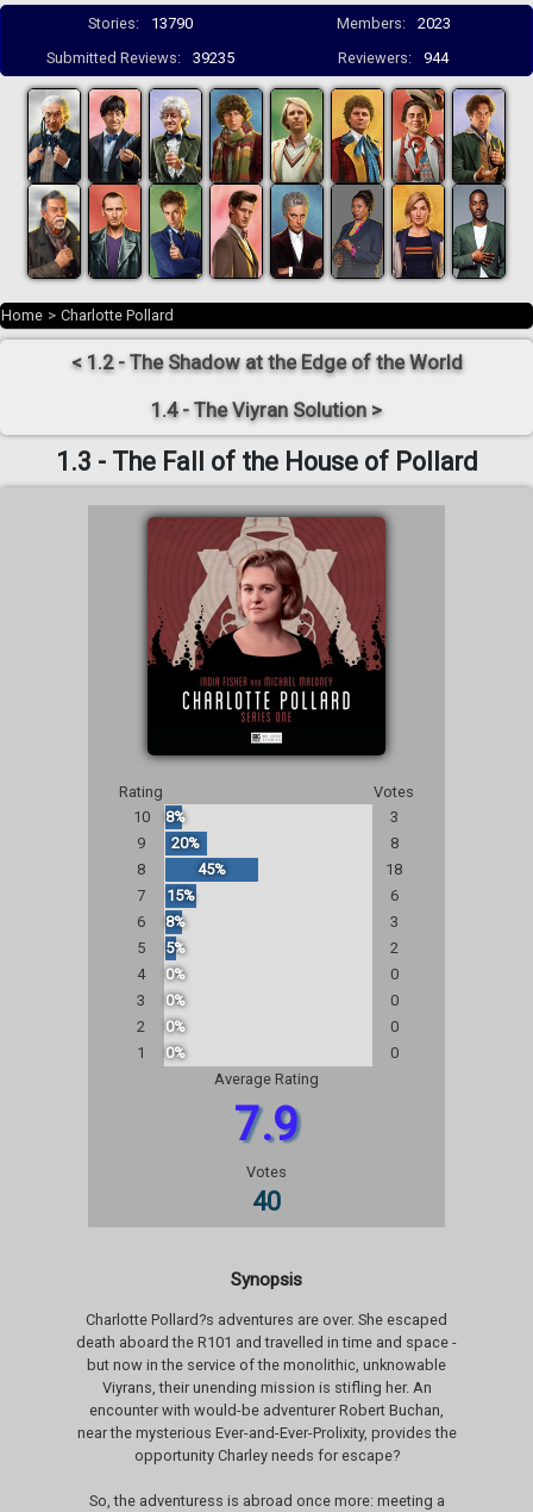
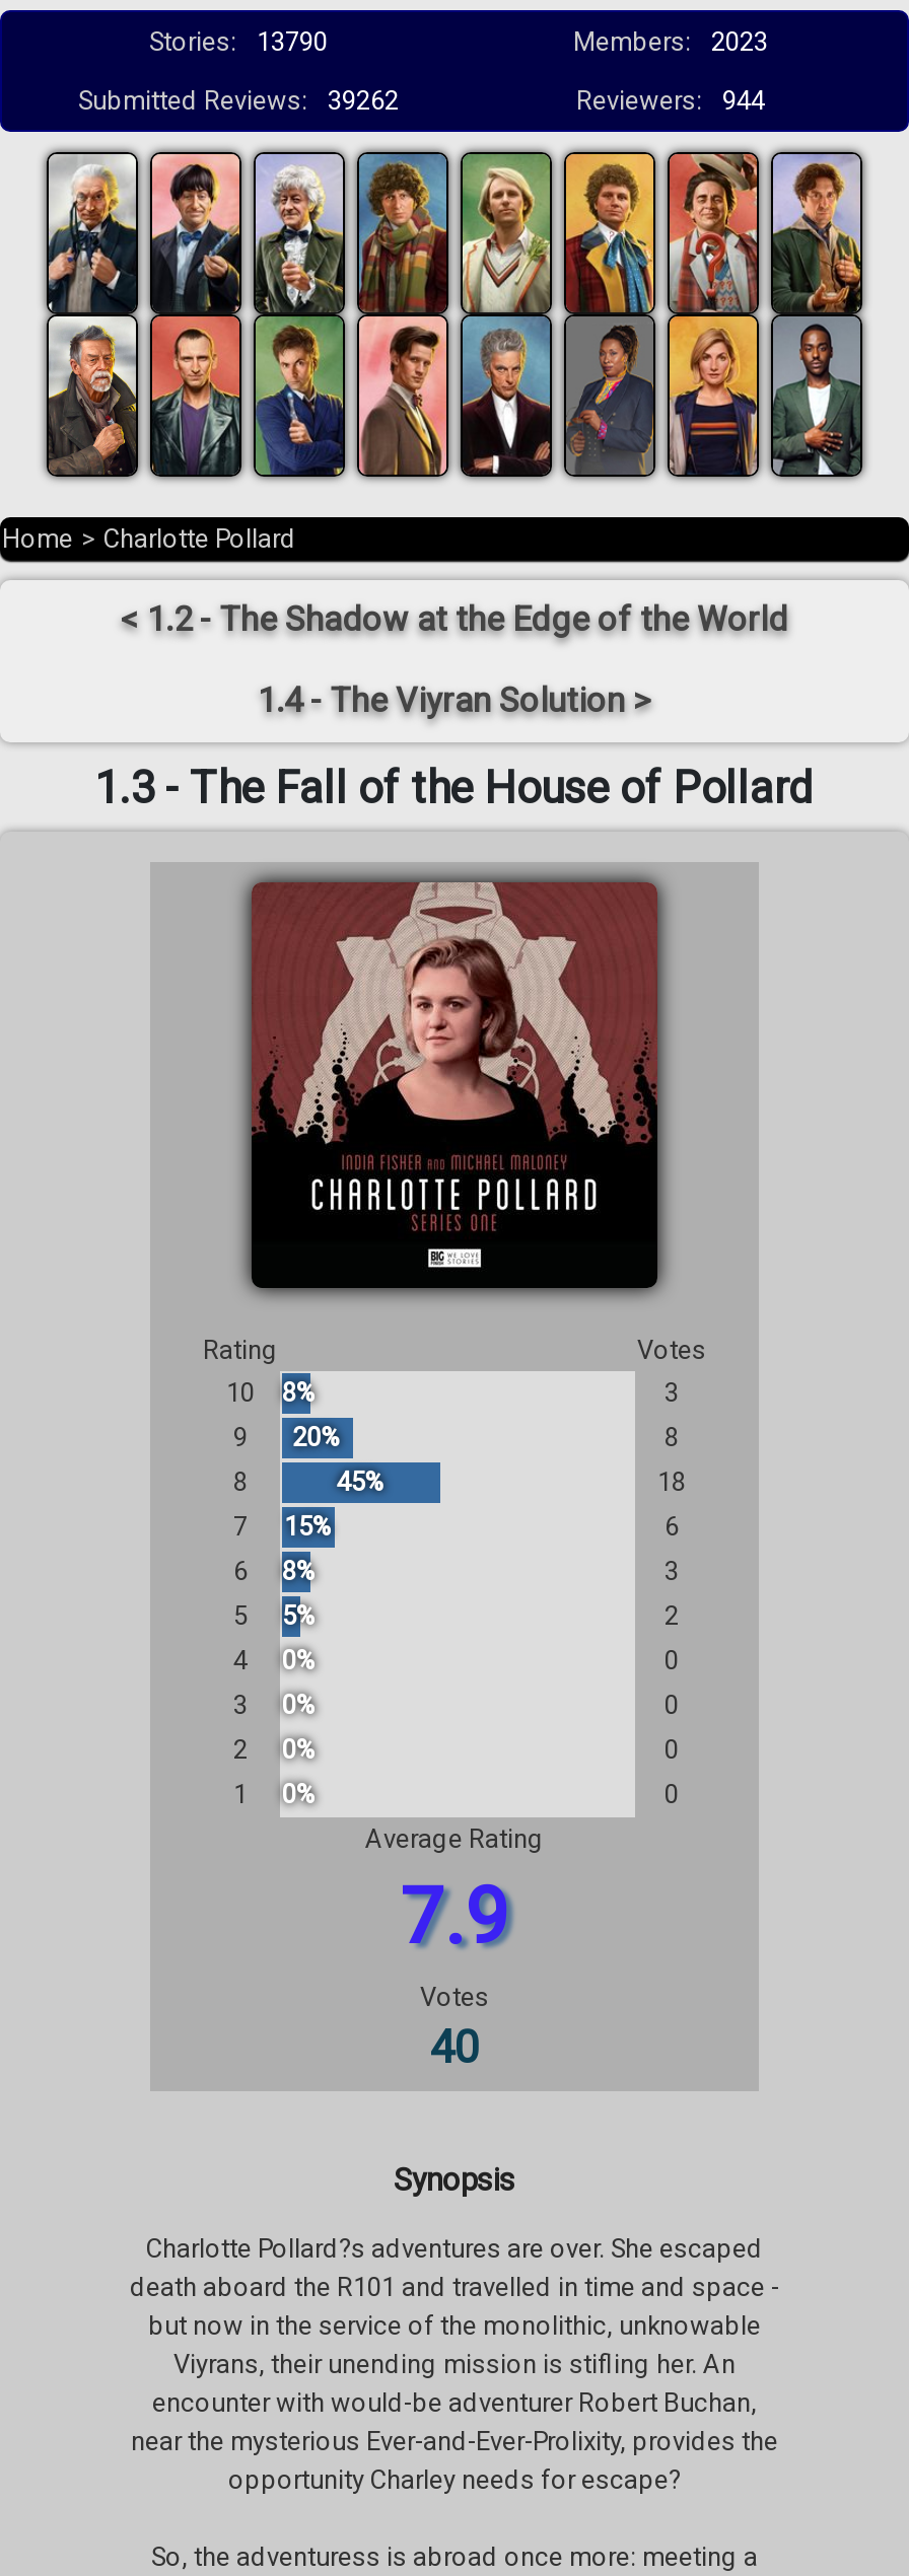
- Submitted Reviews: 39235
+ Submitted Reviews: 39262
